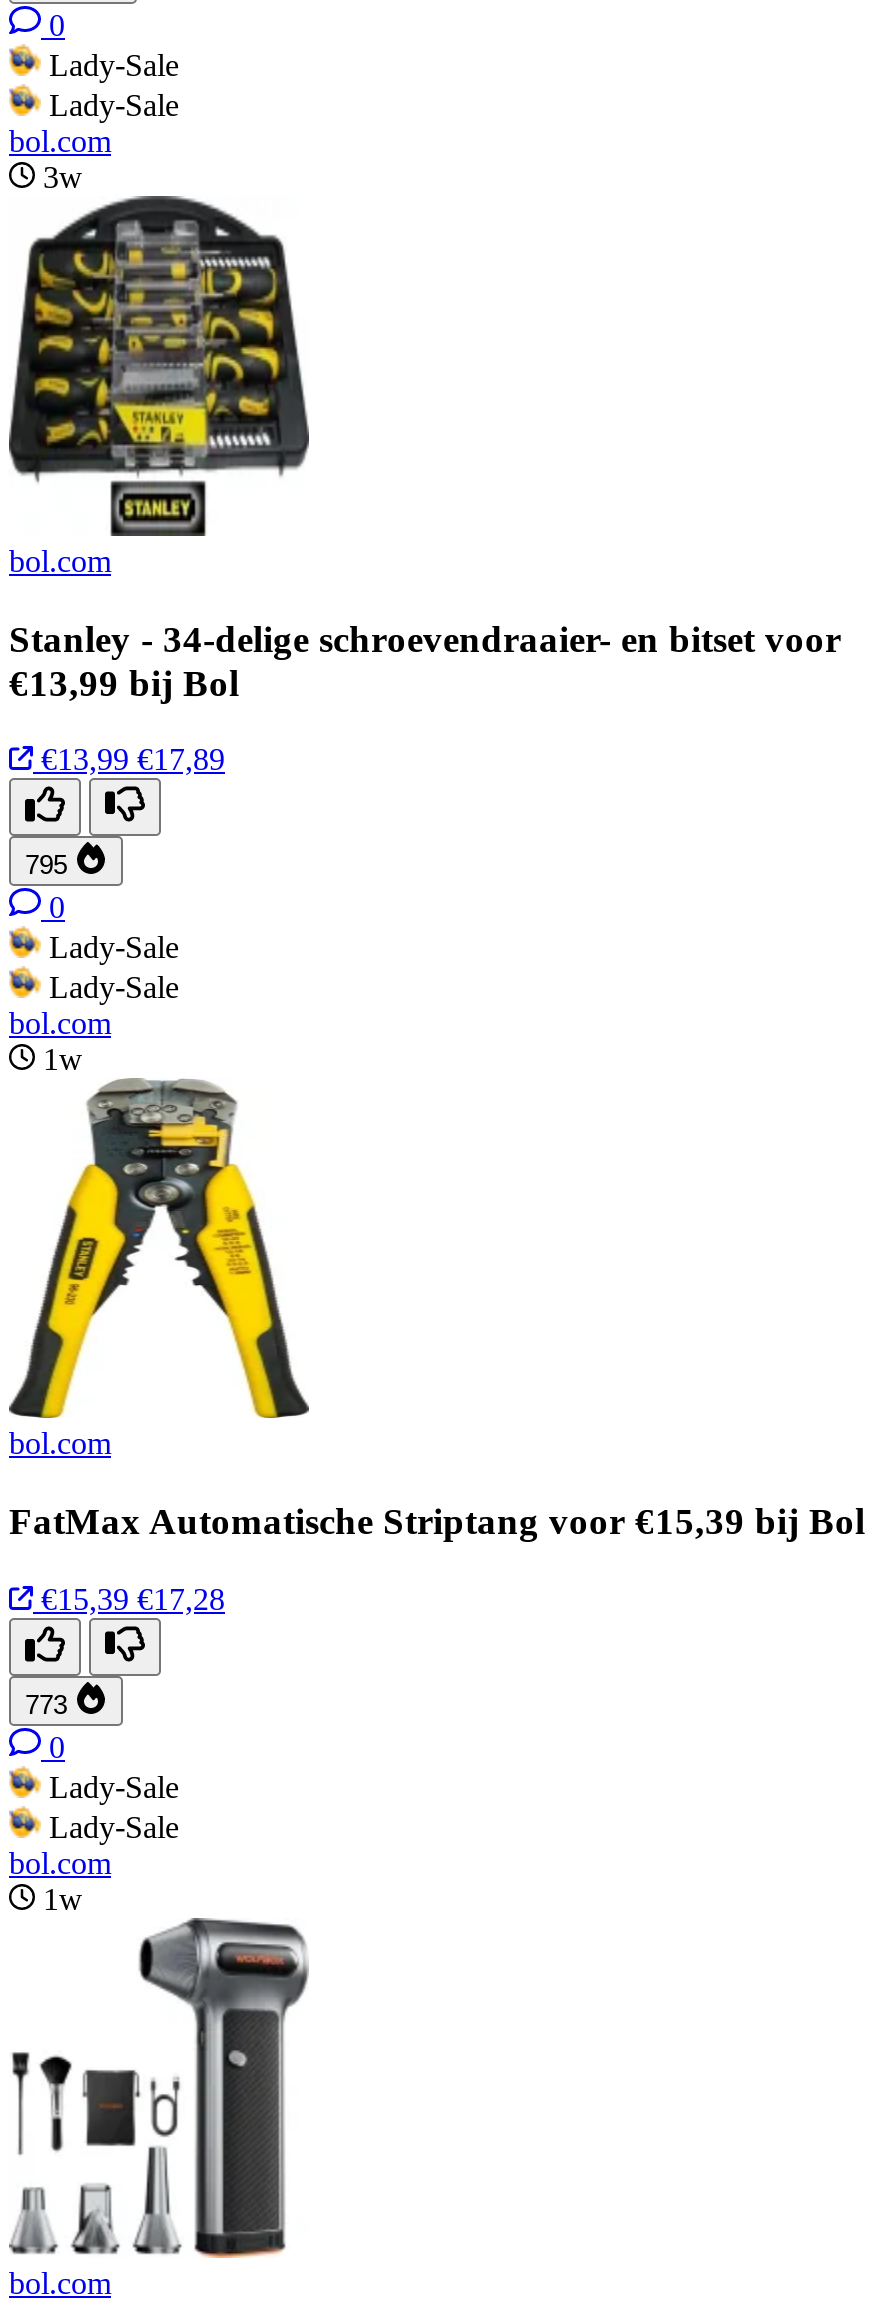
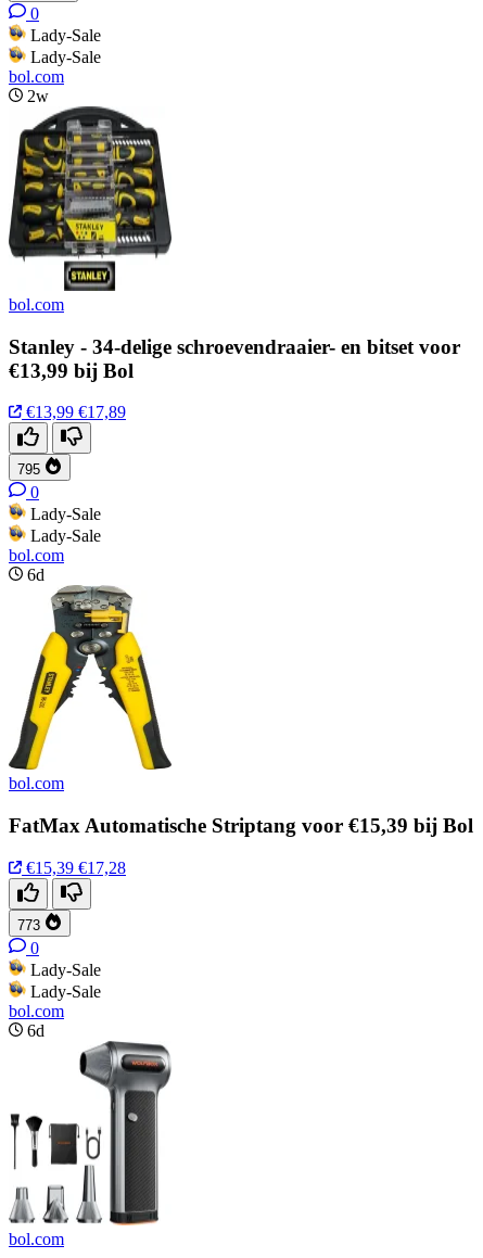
- 3w
+ 2w

- 1w
+ 6d

- 1w
+ 6d
